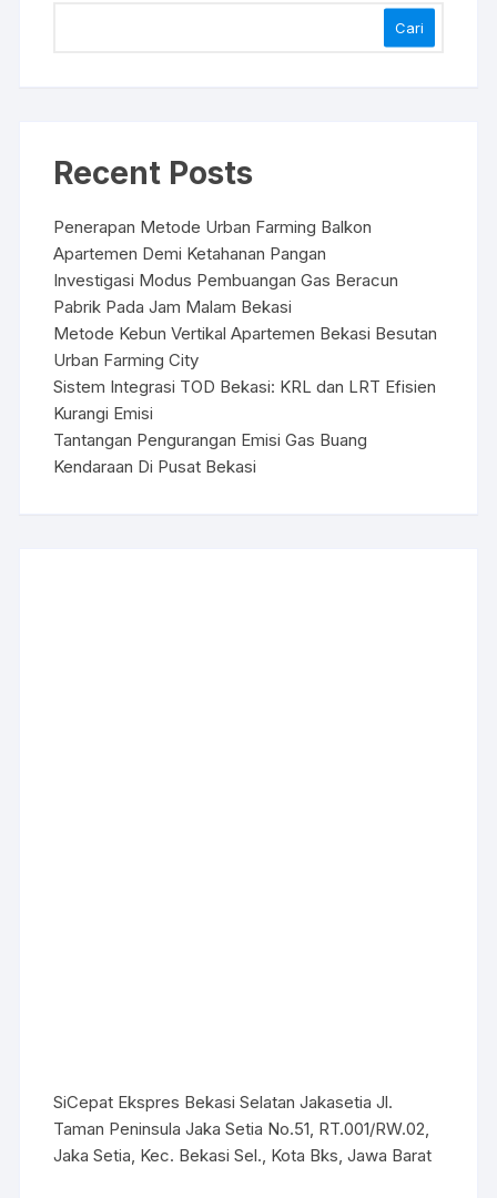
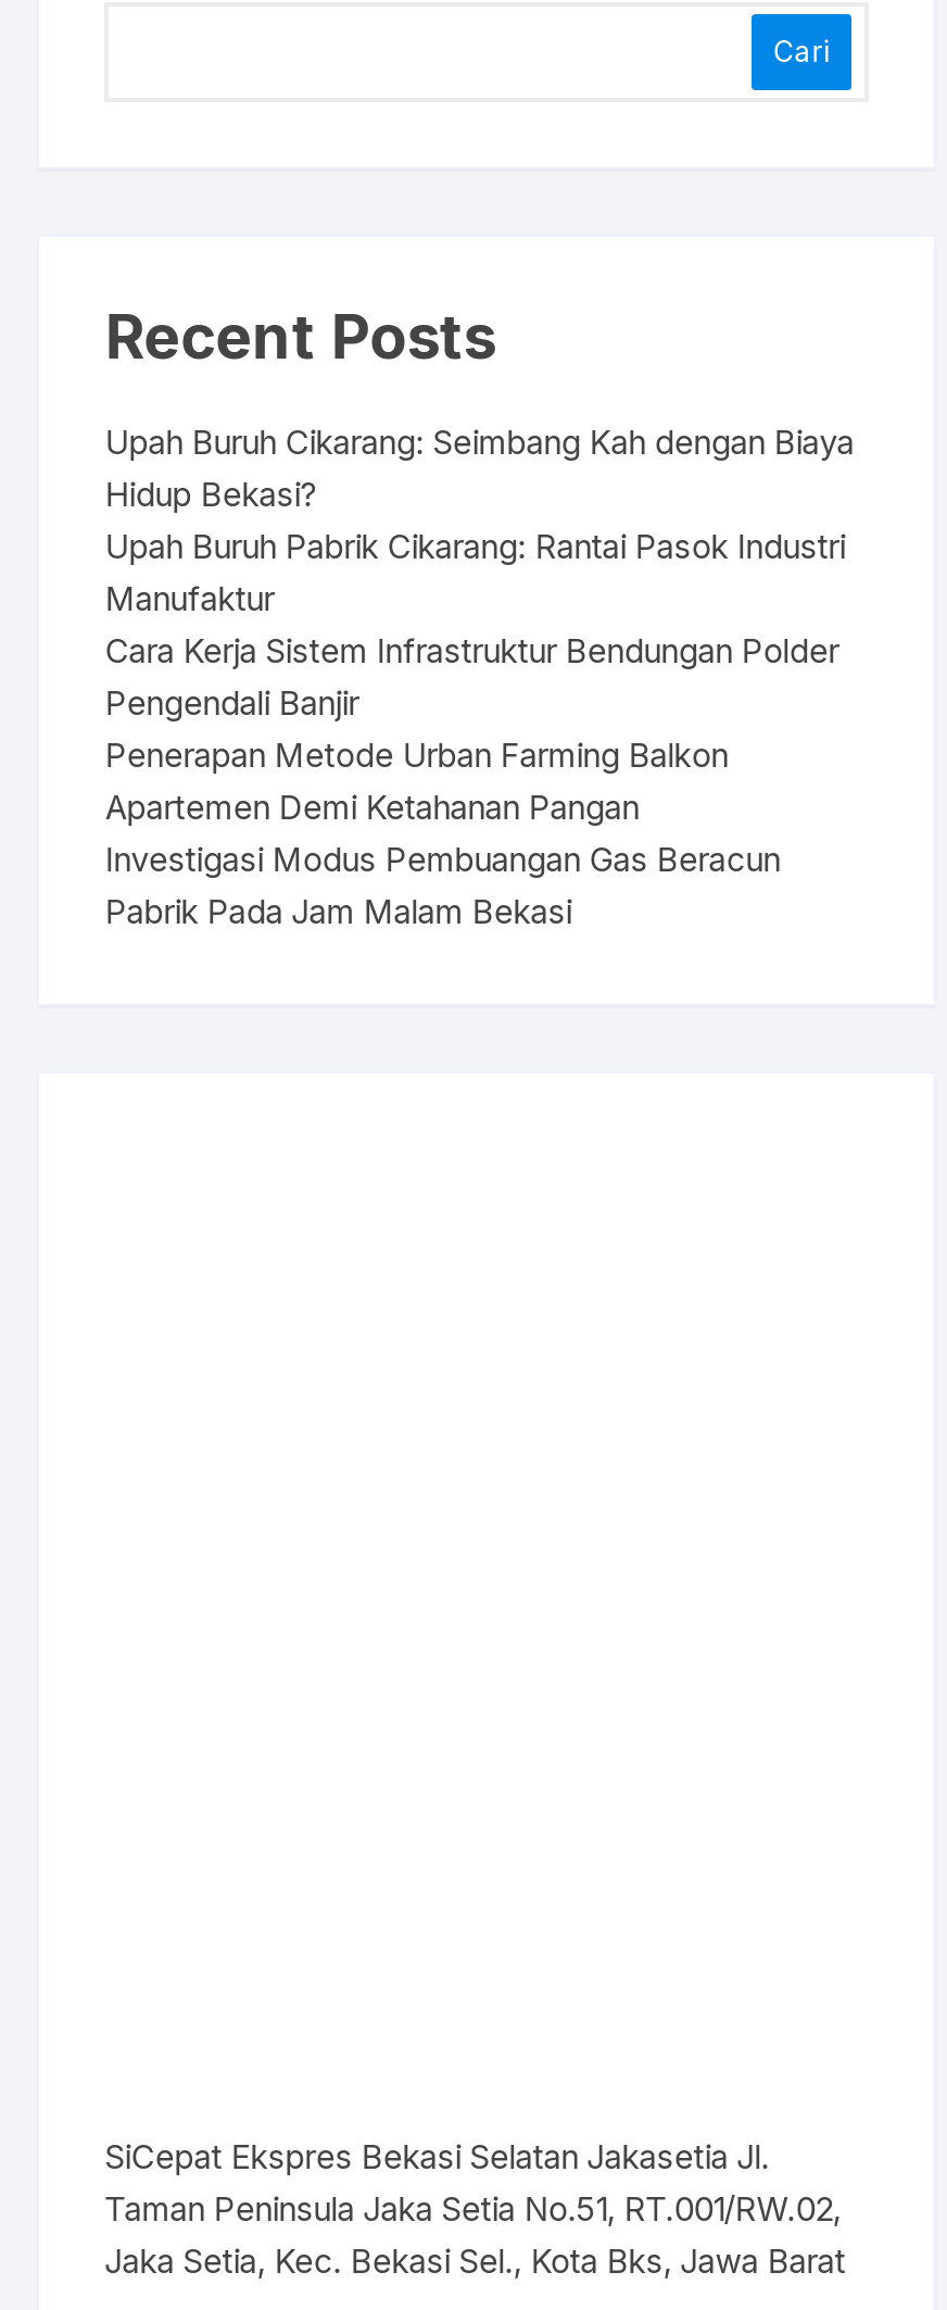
+ Upah Buruh Cikarang: Seimbang Kah dengan Biaya
+ Hidup Bekasi?
+ Upah Buruh Pabrik Cikarang: Rantai Pasok Industri
+ Manufaktur
+ Cara Kerja Sistem Infrastruktur Bendungan Polder
+ Pengendali Banjir

moved down: Penerapan Metode Urban Farming Balkon | Apartemen Demi Ketahanan Pangan | Investigasi Modus Pembuangan Gas Beracun | Pabrik Pada Jam Malam Bekasi

- Metode Kebun Vertikal Apartemen Bekasi Besutan
- Urban Farming City
- Sistem Integrasi TOD Bekasi: KRL dan LRT Efisien
- Kurangi Emisi
- Tantangan Pengurangan Emisi Gas Buang
- Kendaraan Di Pusat Bekasi
